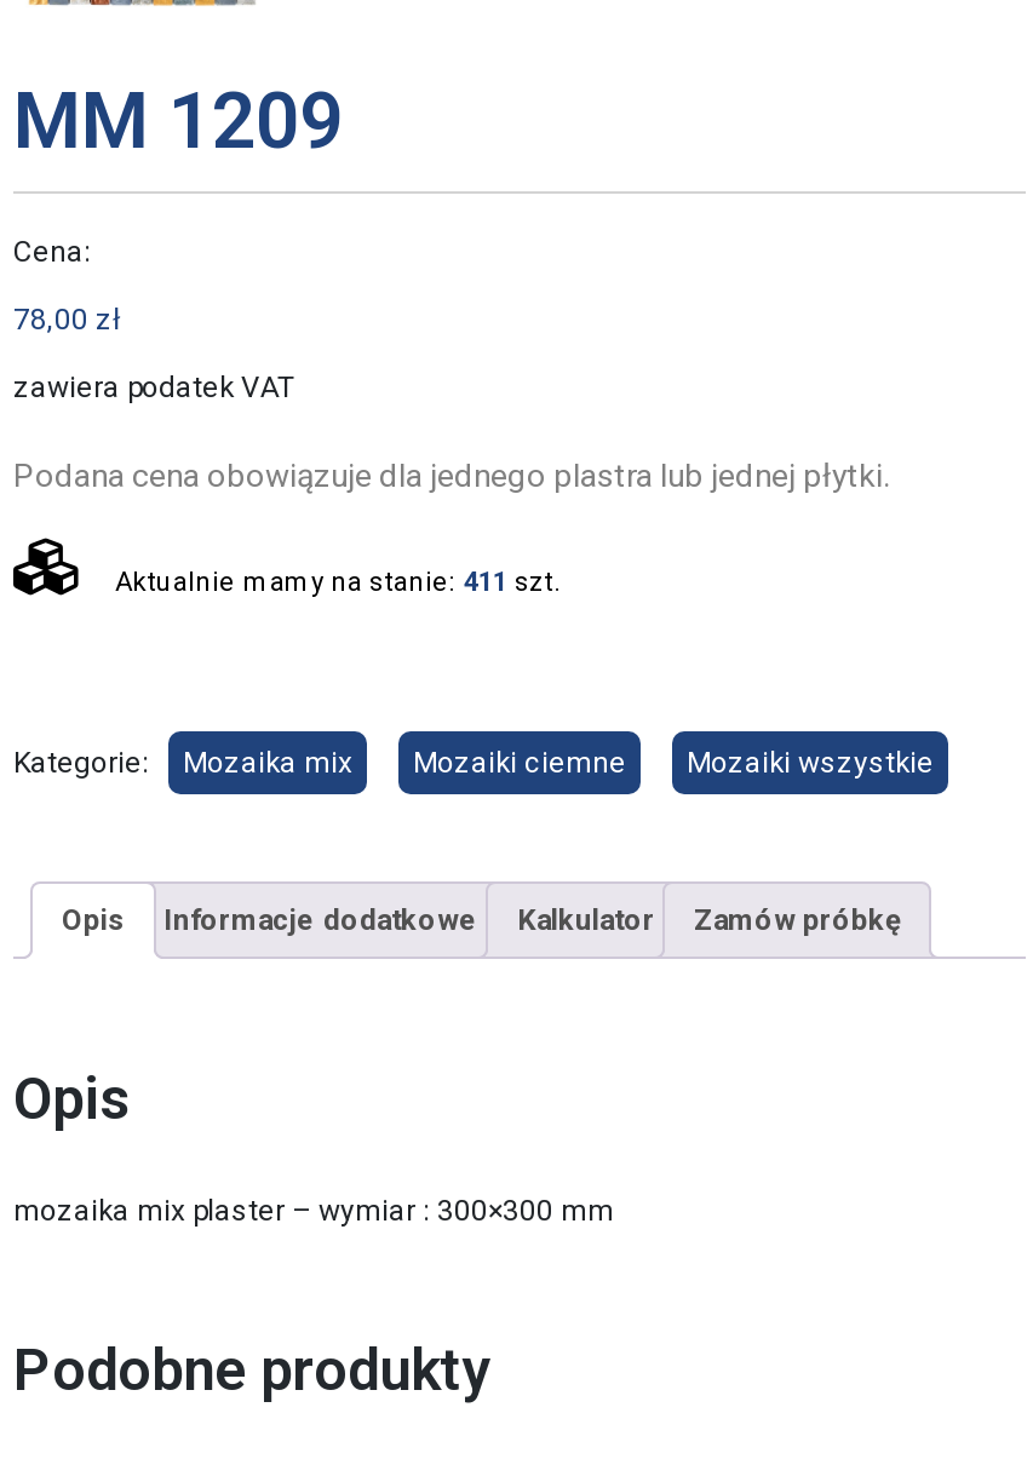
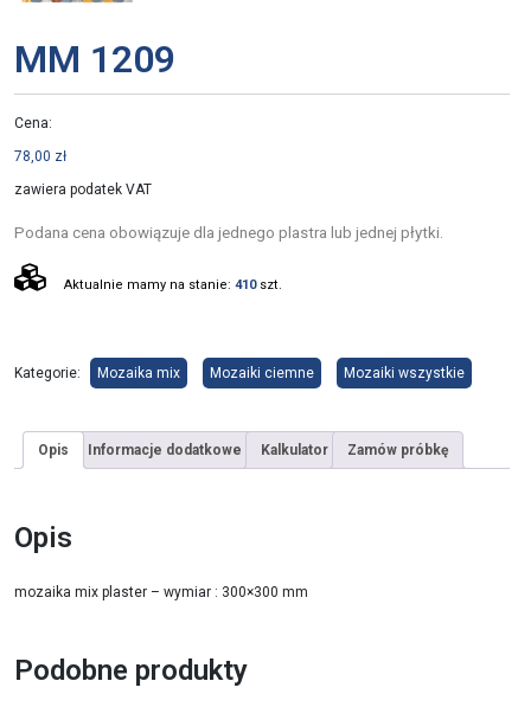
- Aktualnie mamy na stanie: 411 szt.
+ Aktualnie mamy na stanie: 410 szt.
